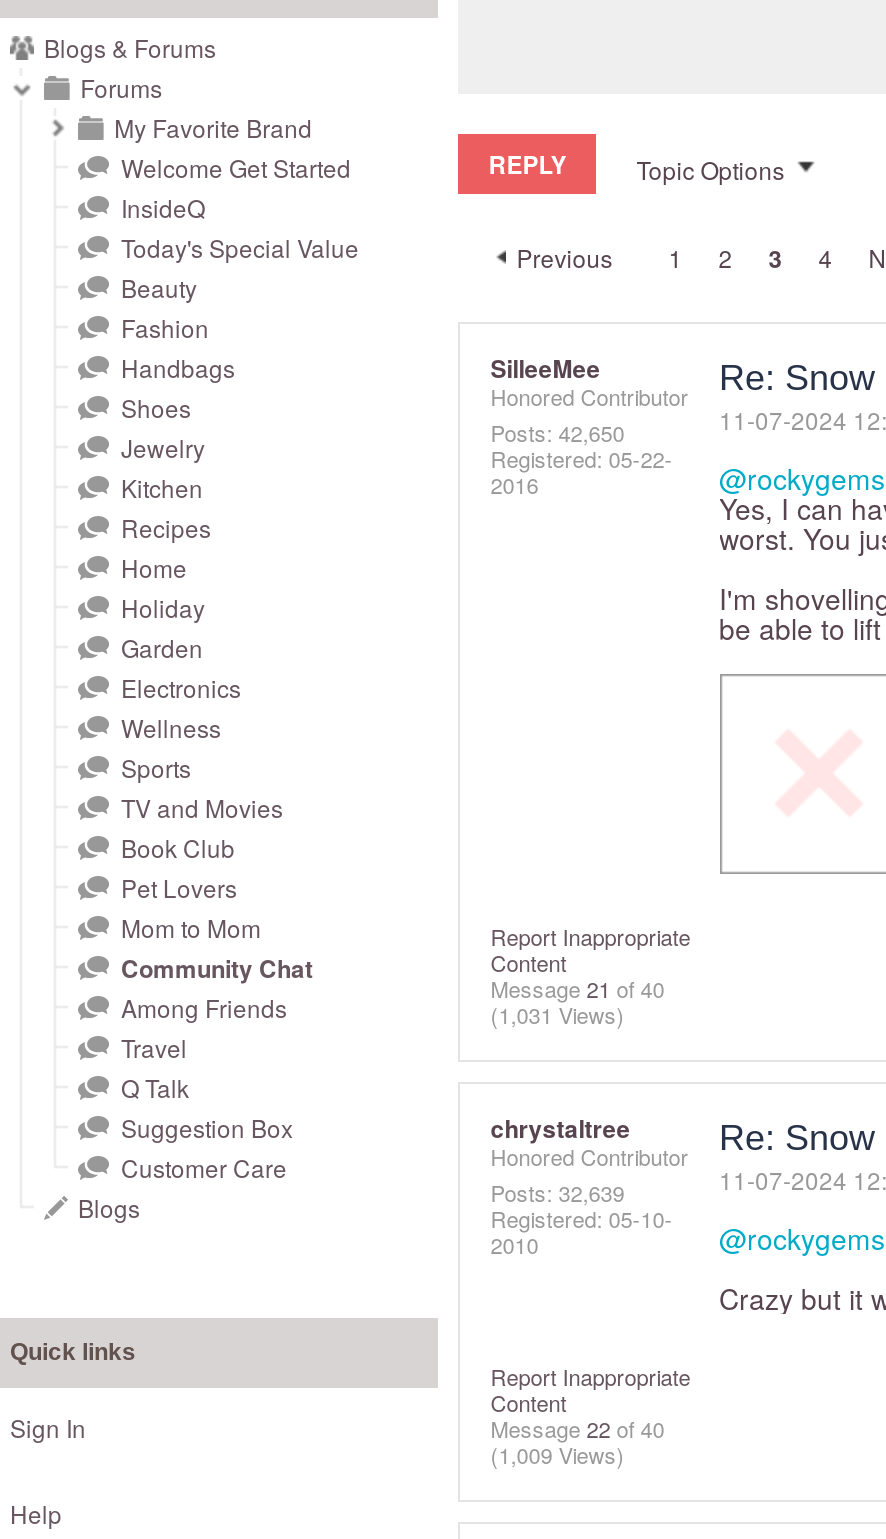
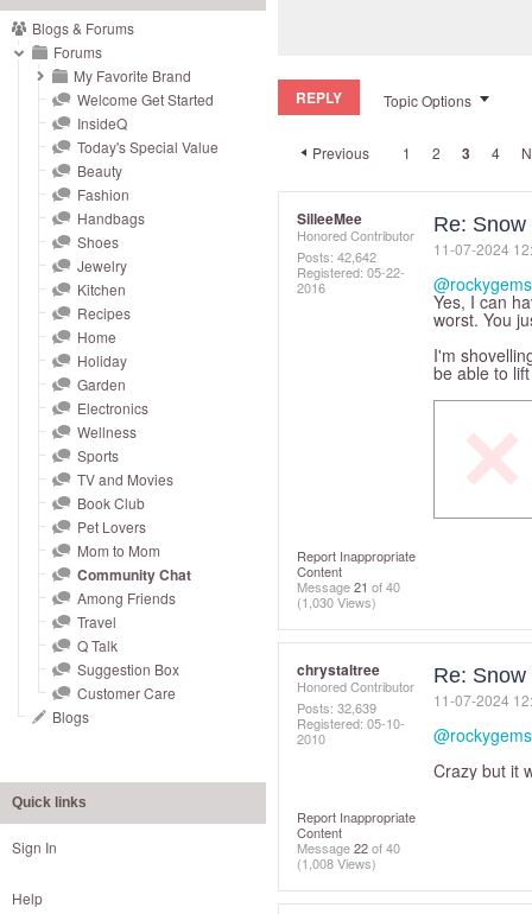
- Posts: 42,650
+ Posts: 42,642

- (1,031 Views)
+ (1,030 Views)

- (1,009 Views)
+ (1,008 Views)
